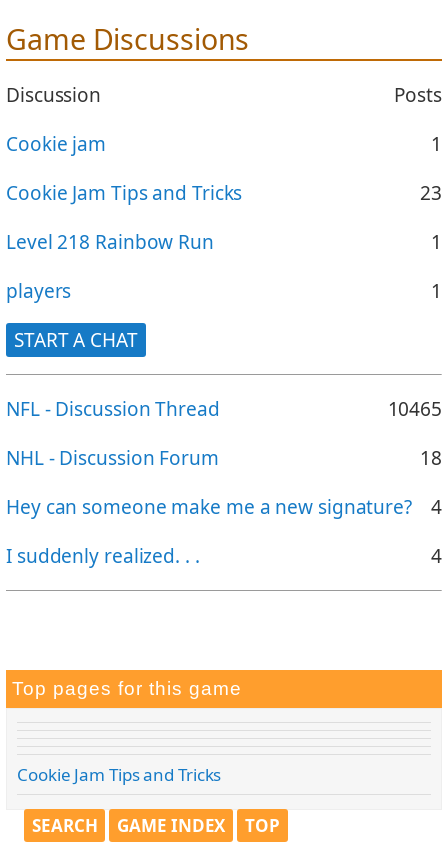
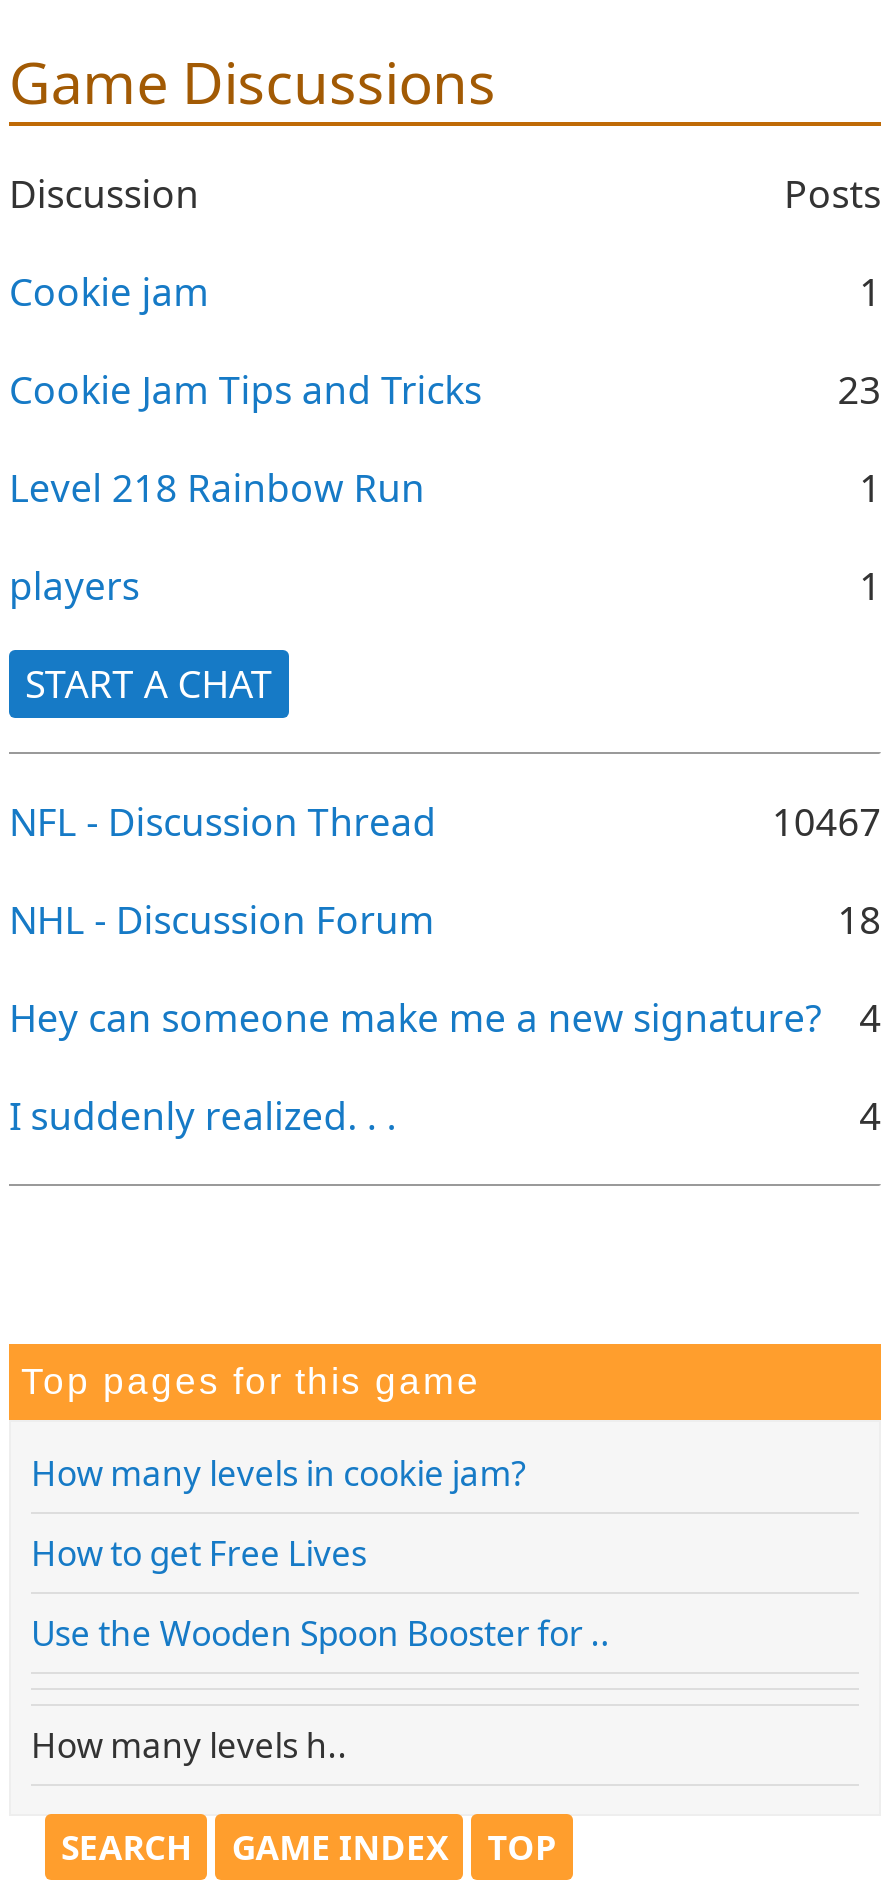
- 10465
+ 10467

- Cookie Jam Tips and Tricks
+ How many levels in cookie jam?
+ How to get Free Lives
+ Use the Wooden Spoon Booster for ..
+ How many levels h..
